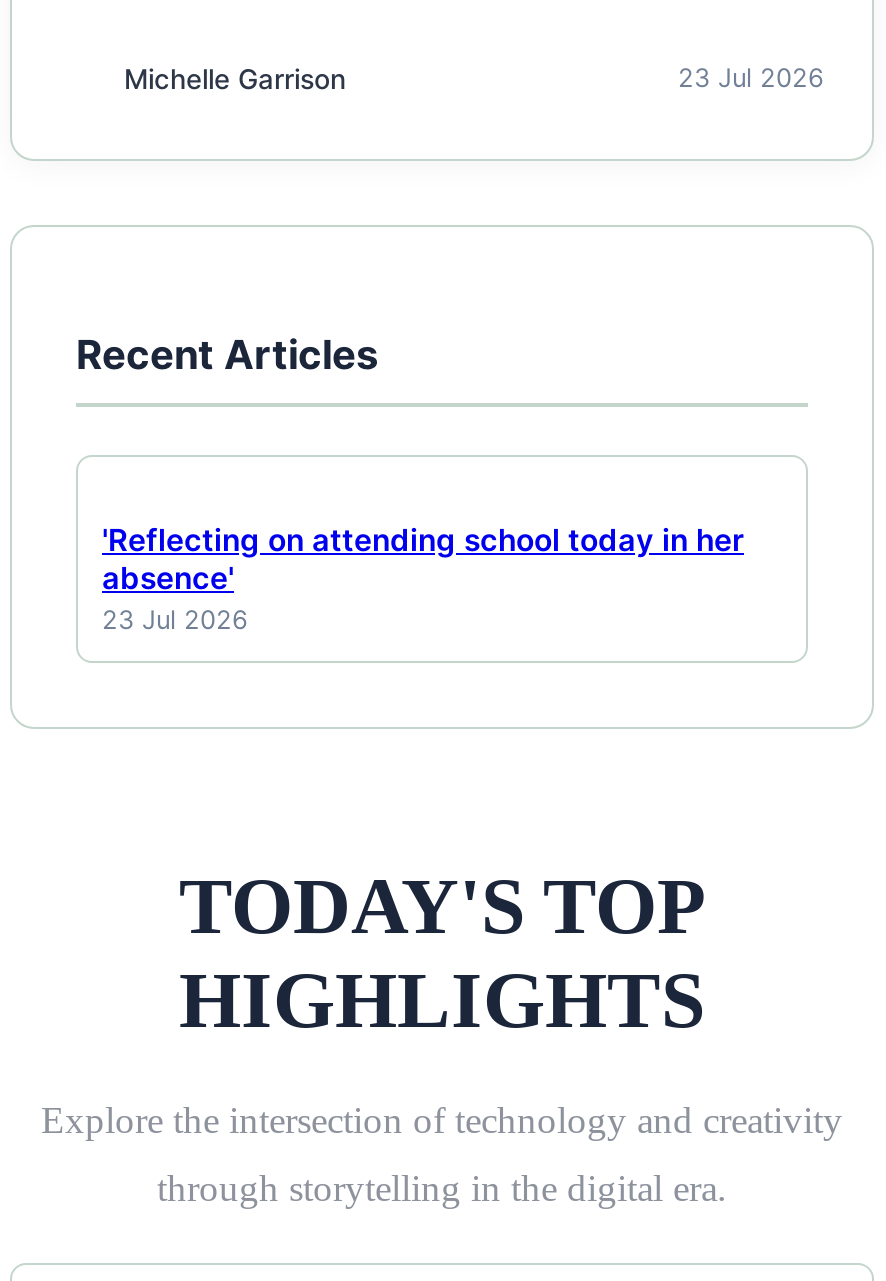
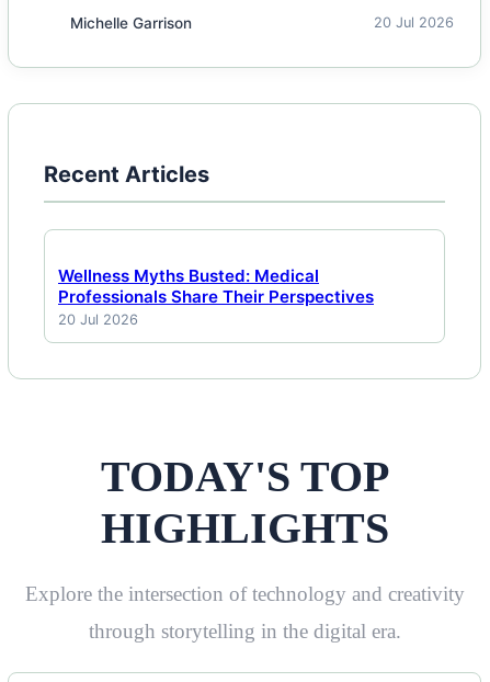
- 23 Jul 2026
+ 20 Jul 2026

- 'Reflecting on attending school today in her
- absence'
- 23 Jul 2026
+ Wellness Myths Busted: Medical
+ Professionals Share Their Perspectives
+ 20 Jul 2026
